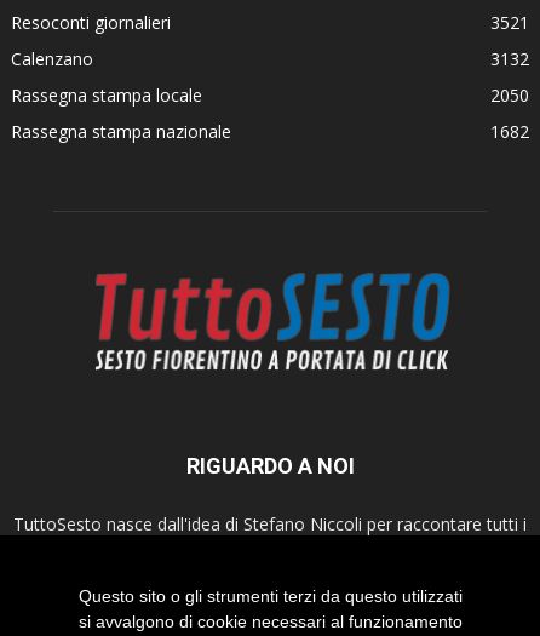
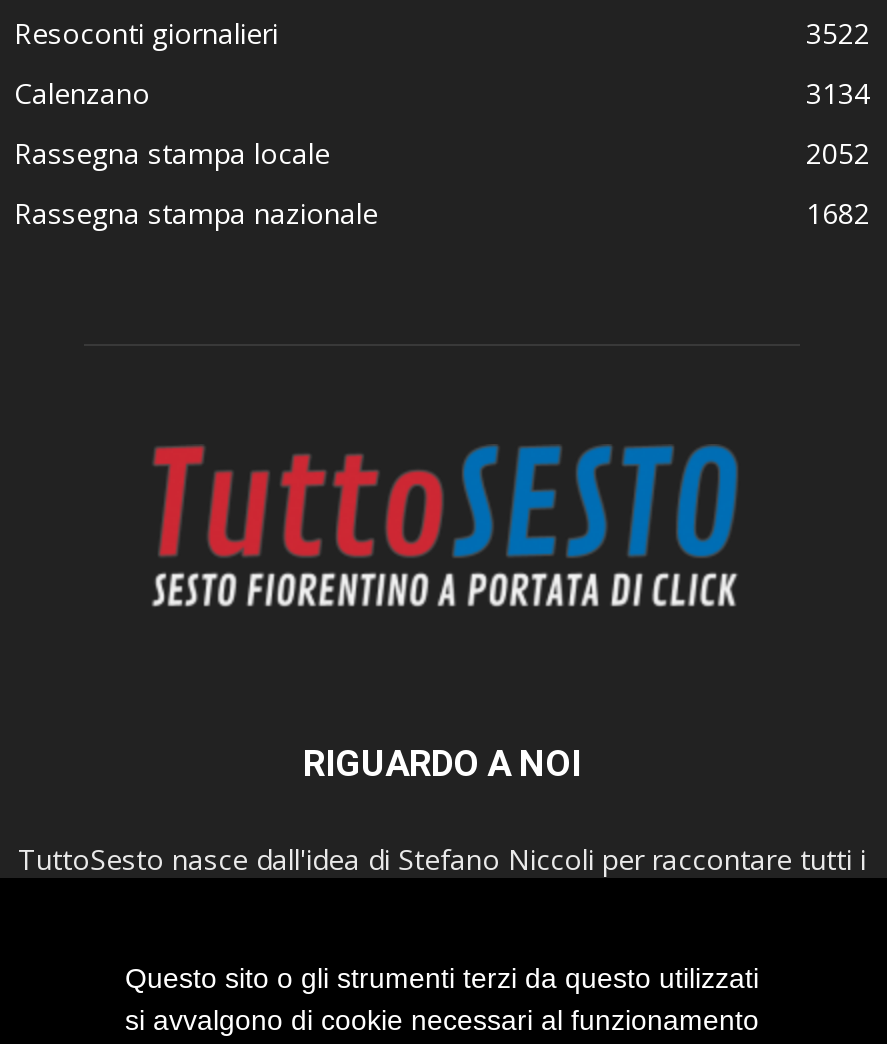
- 3521
+ 3522

- 3132
+ 3134

- 2050
+ 2052
